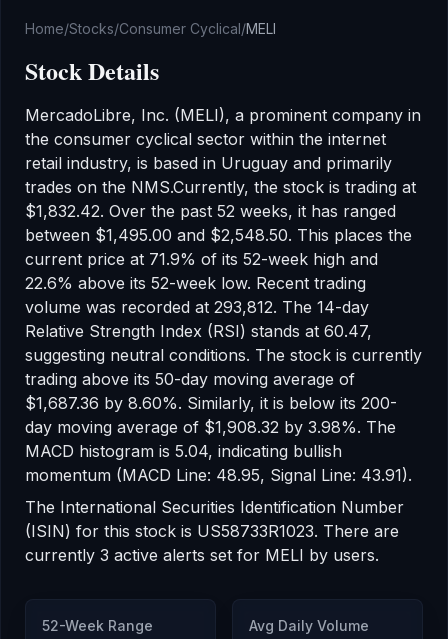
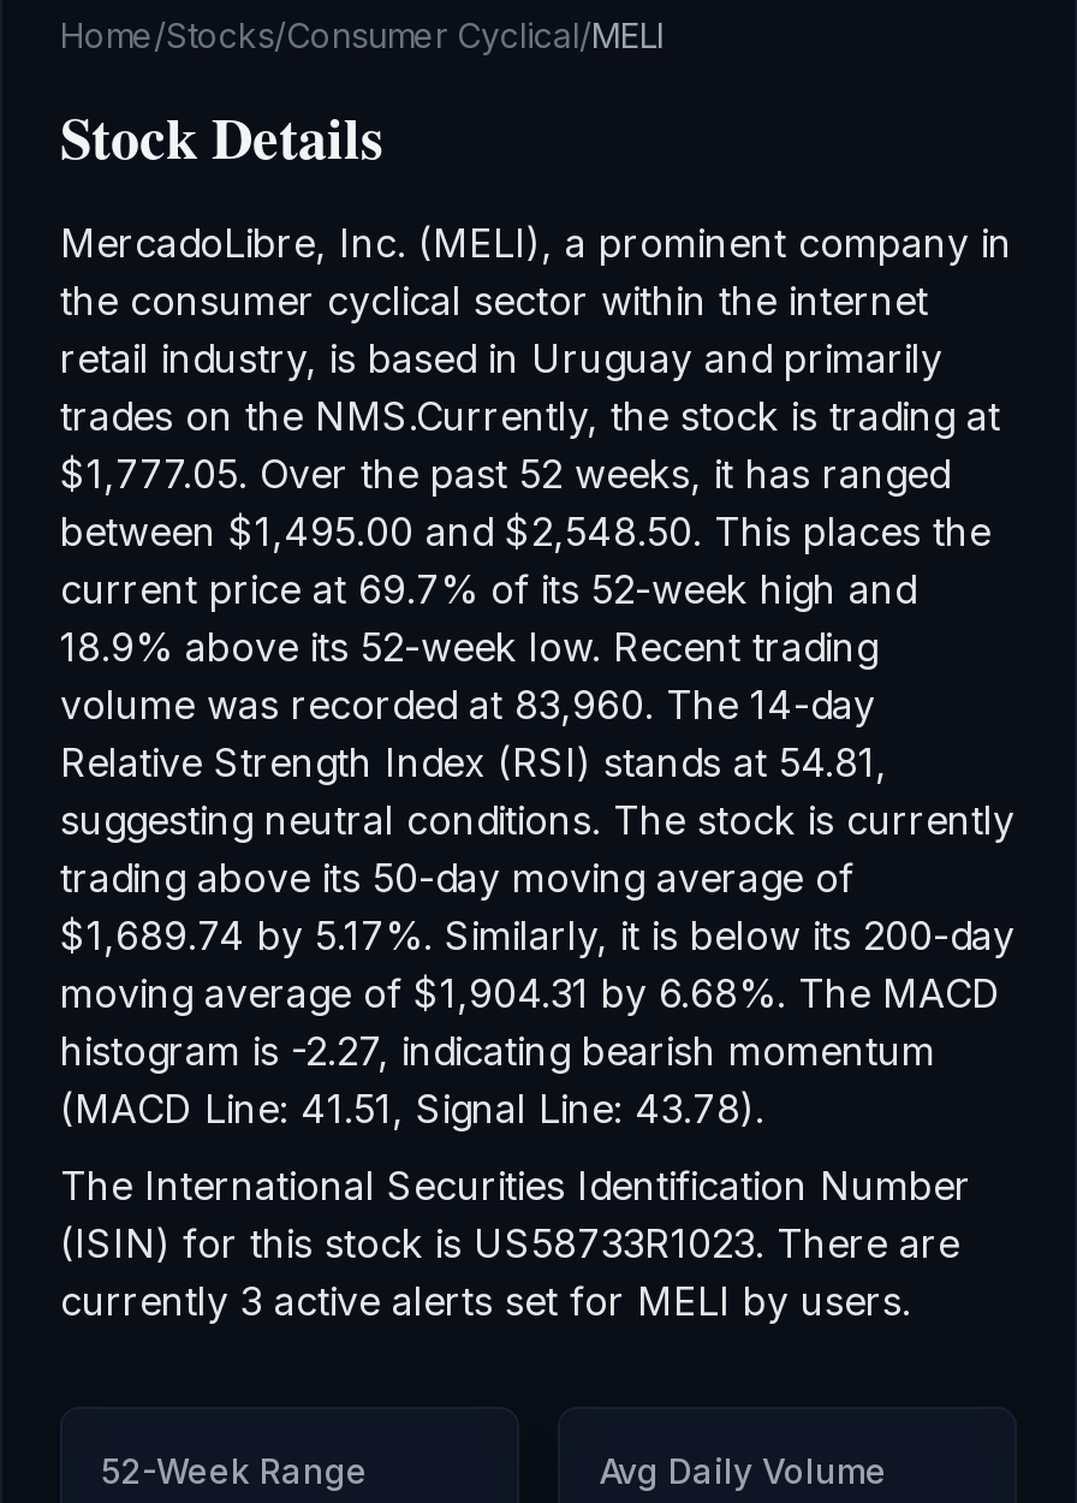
- $1,832.42. Over the past 52 weeks, it has ranged
+ $1,777.05. Over the past 52 weeks, it has ranged

- current price at 71.9% of its 52-week high and
+ current price at 69.7% of its 52-week high and

- 22.6% above its 52-week low. Recent trading
+ 18.9% above its 52-week low. Recent trading

- volume was recorded at 293,812. The 14-day
+ volume was recorded at 83,960. The 14-day

- Relative Strength Index (RSI) stands at 60.47,
+ Relative Strength Index (RSI) stands at 54.81,

- $1,687.36 by 8.60%. Similarly, it is below its 200-
- day moving average of $1,908.32 by 3.98%. The
- MACD histogram is 5.04, indicating bullish
- momentum (MACD Line: 48.95, Signal Line: 43.91).
+ $1,689.74 by 5.17%. Similarly, it is below its 200-day
+ moving average of $1,904.31 by 6.68%. The MACD
+ histogram is -2.27, indicating bearish momentum
+ (MACD Line: 41.51, Signal Line: 43.78).
